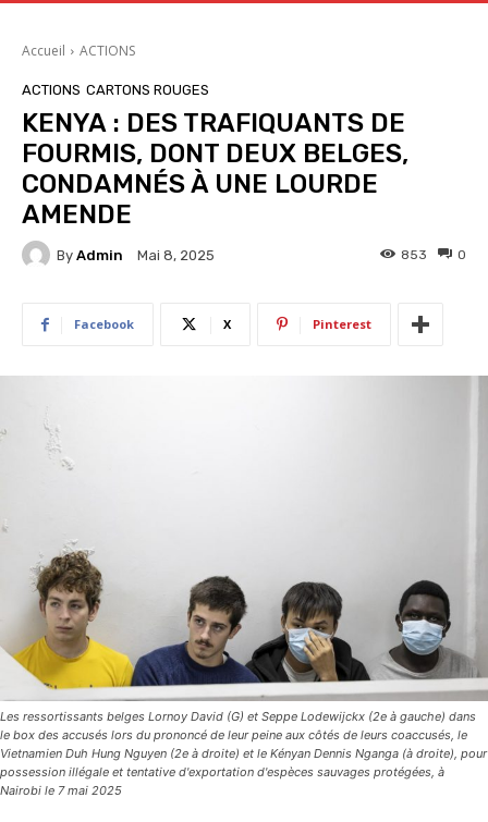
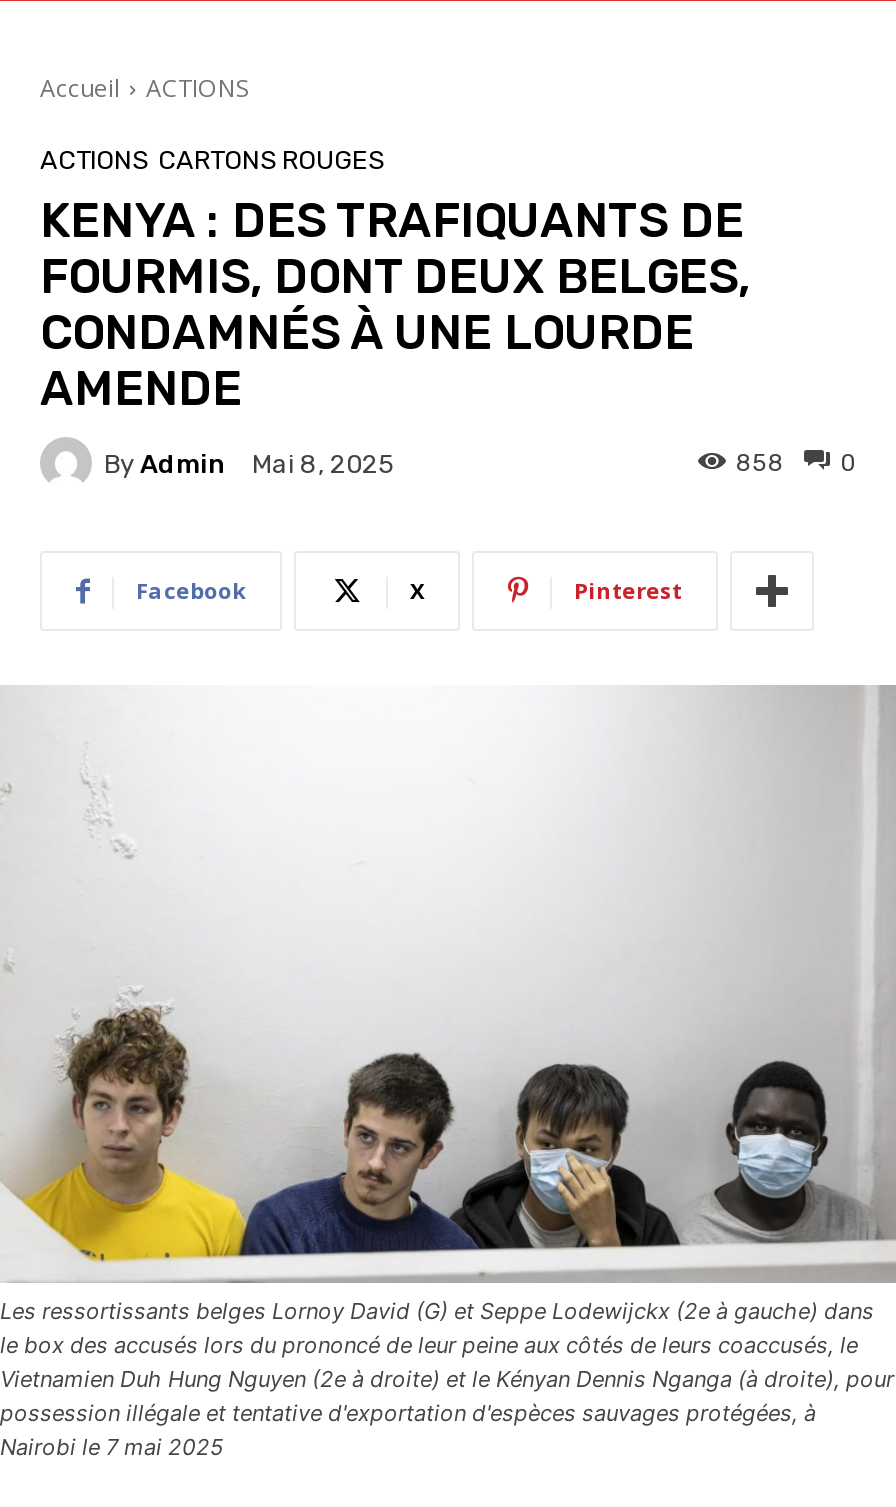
- 853 0
+ 858 0
